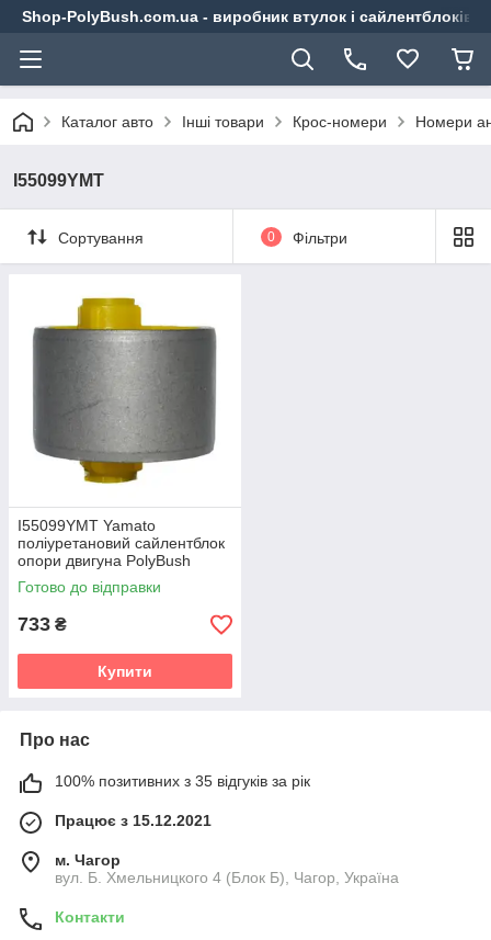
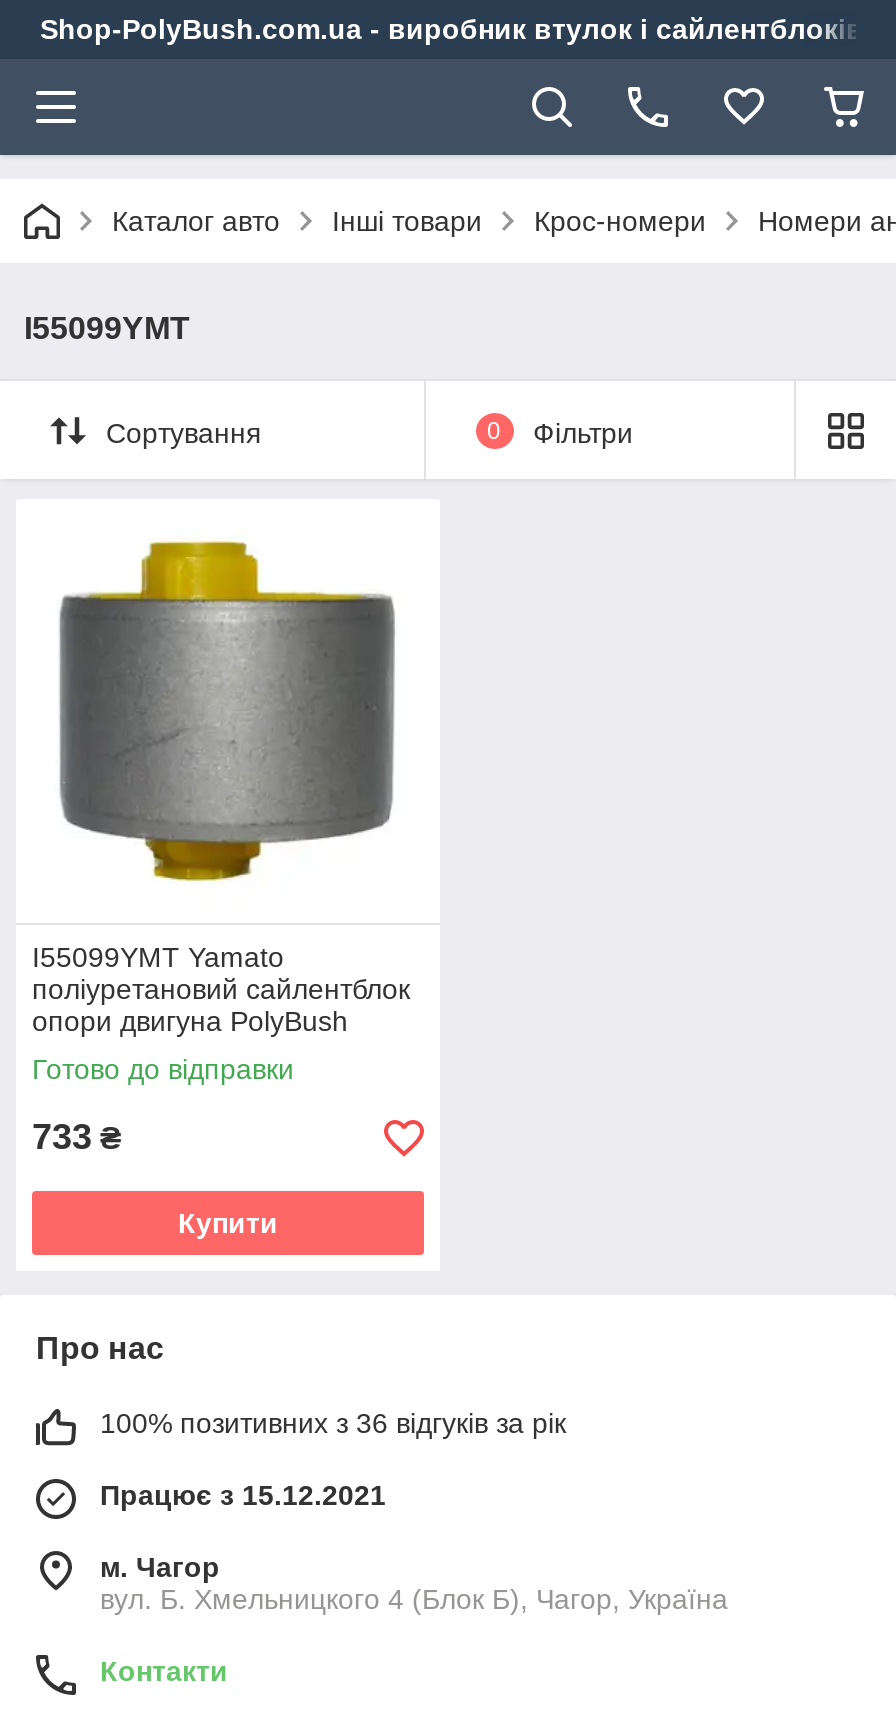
- 100% позитивних з 35 відгуків за рік
+ 100% позитивних з 36 відгуків за рік
